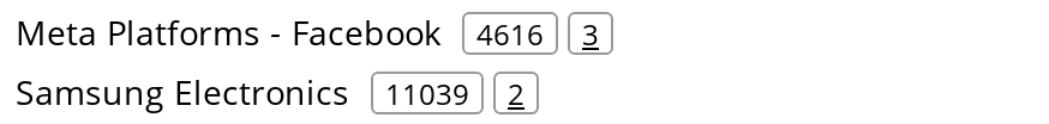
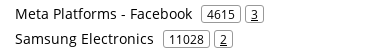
- Meta Platforms - Facebook 4616 3
+ Meta Platforms - Facebook 4615 3

- Samsung Electronics 11039 2
+ Samsung Electronics 11028 2
